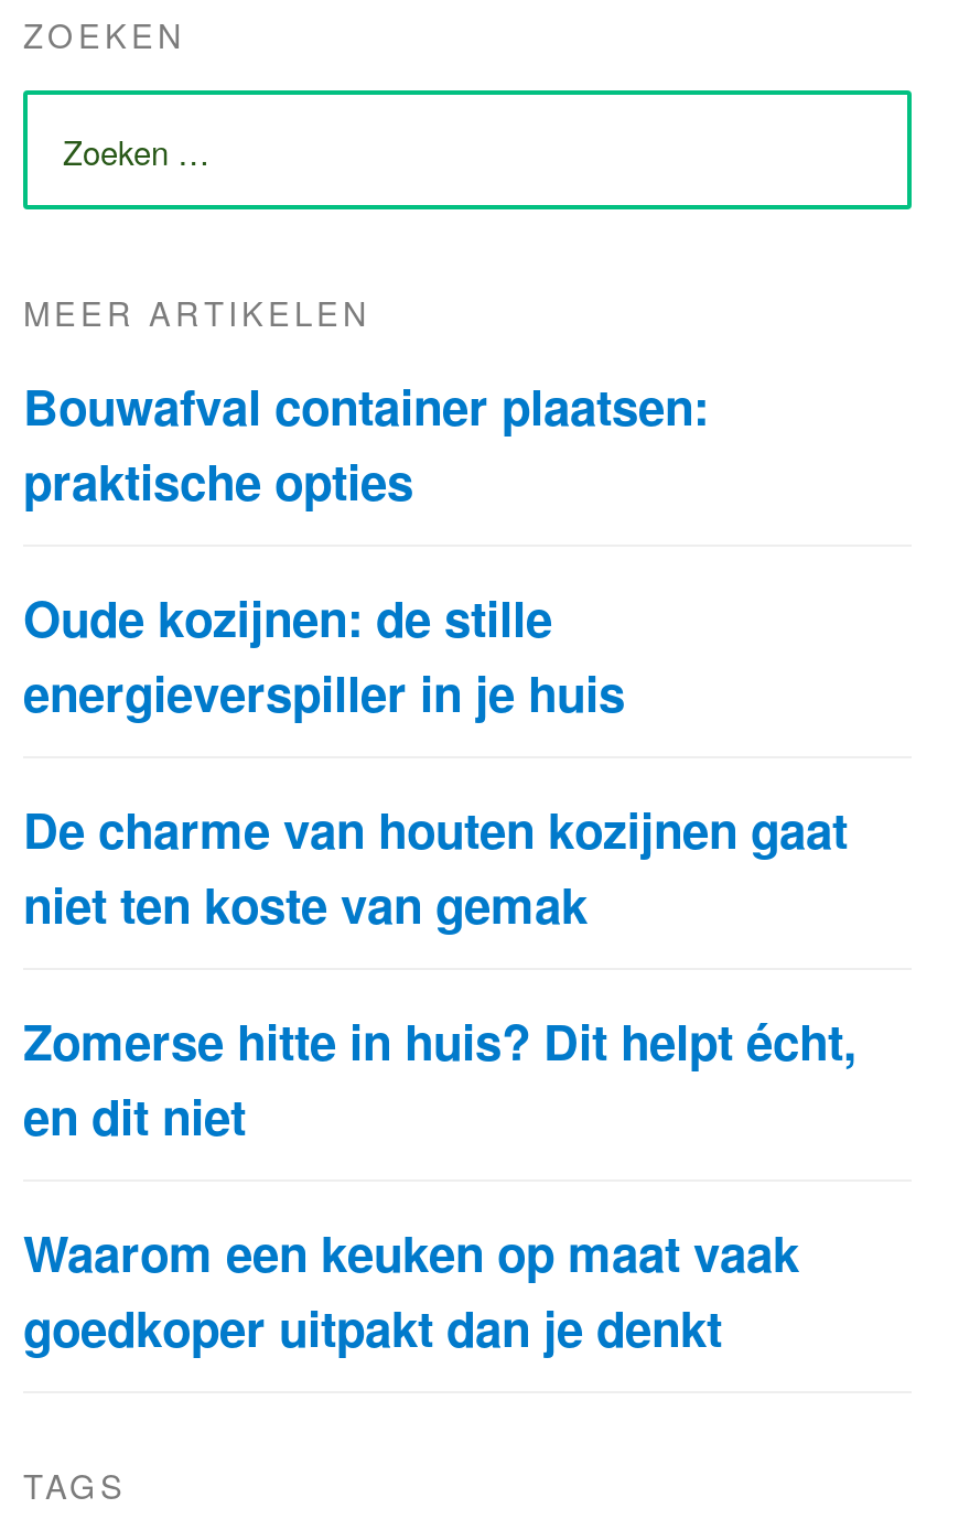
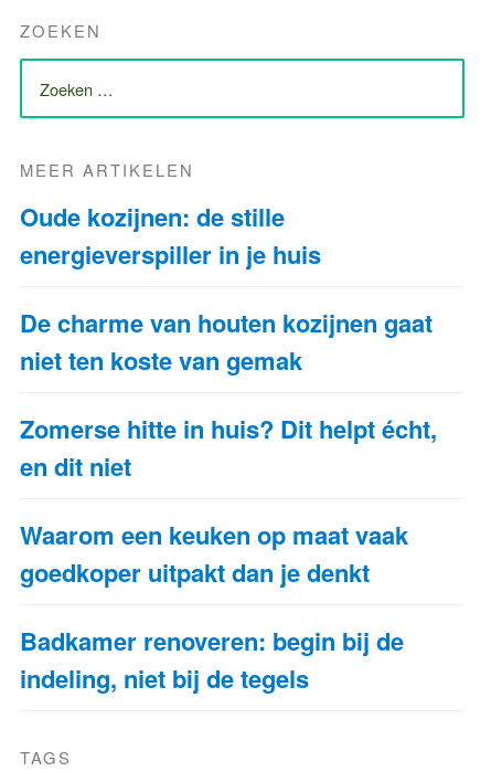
- Bouwafval container plaatsen:
- praktische opties

moved up: Oude kozijnen: de stille | energieverspiller in je huis | De charme van houten kozijnen gaat | niet ten koste van gemak | Zomerse hitte in huis? Dit helpt écht, | en dit niet | Waarom een keuken op maat vaak | goedkoper uitpakt dan je denkt

+ Badkamer renoveren: begin bij de
+ indeling, niet bij de tegels
